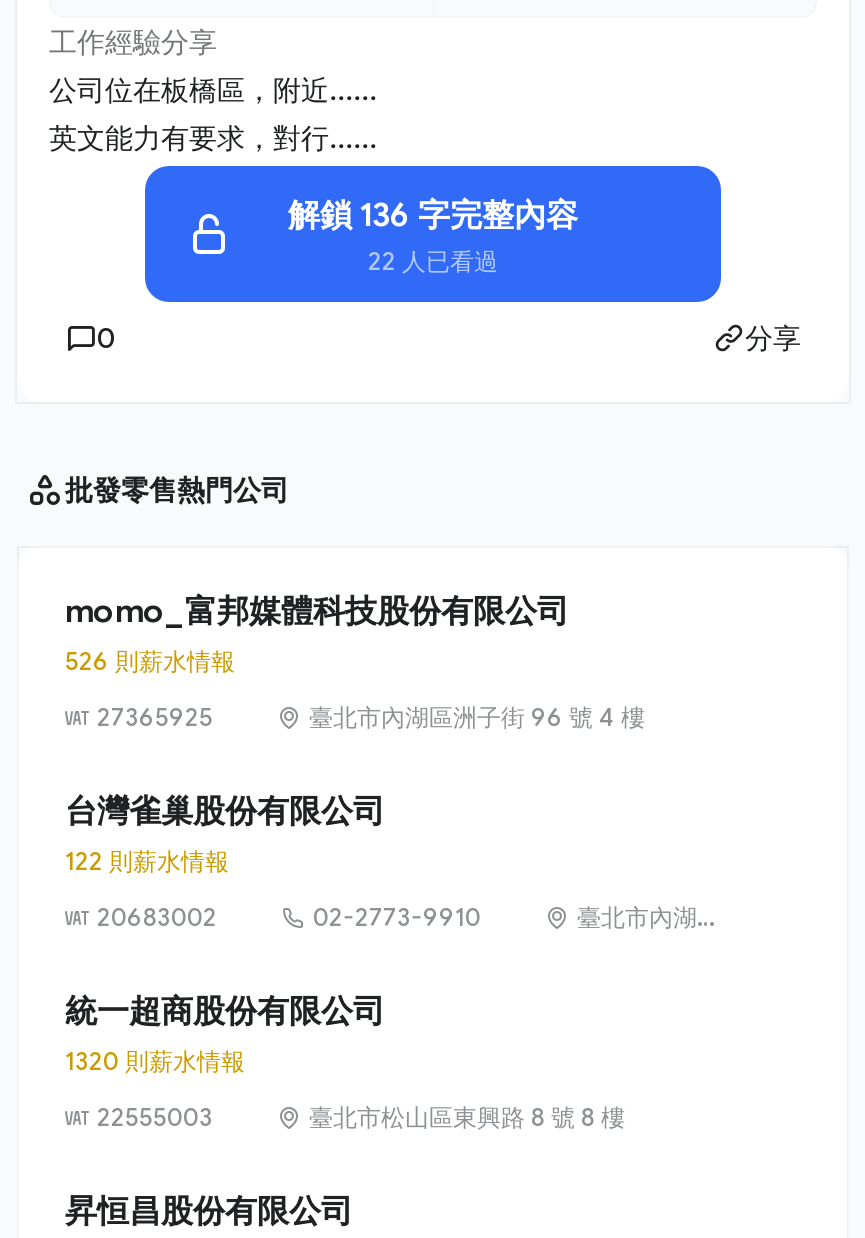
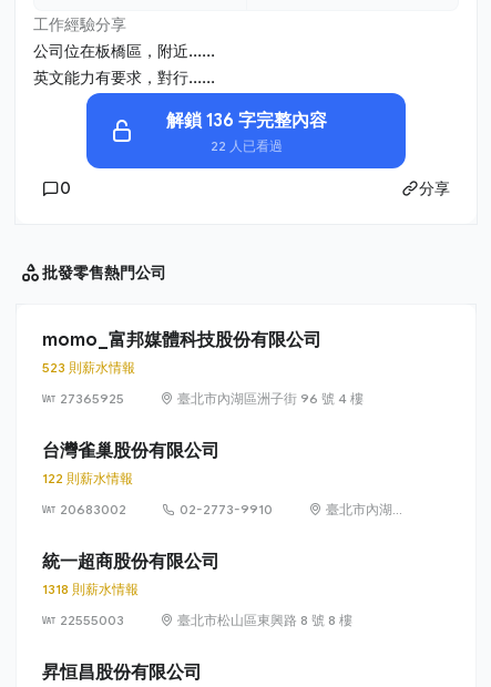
- 526 則薪水情報
+ 523 則薪水情報

- 1320 則薪水情報
+ 1318 則薪水情報
